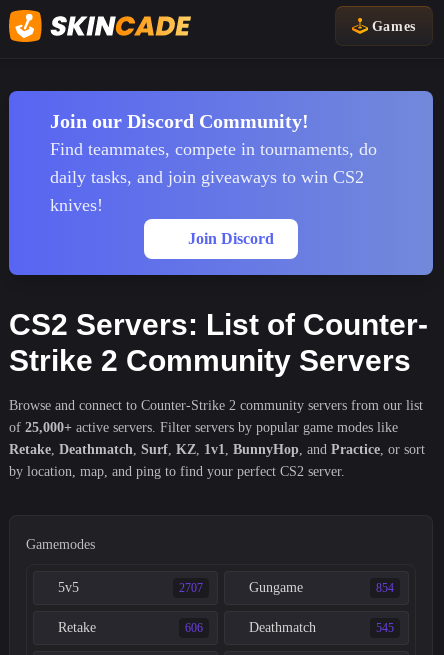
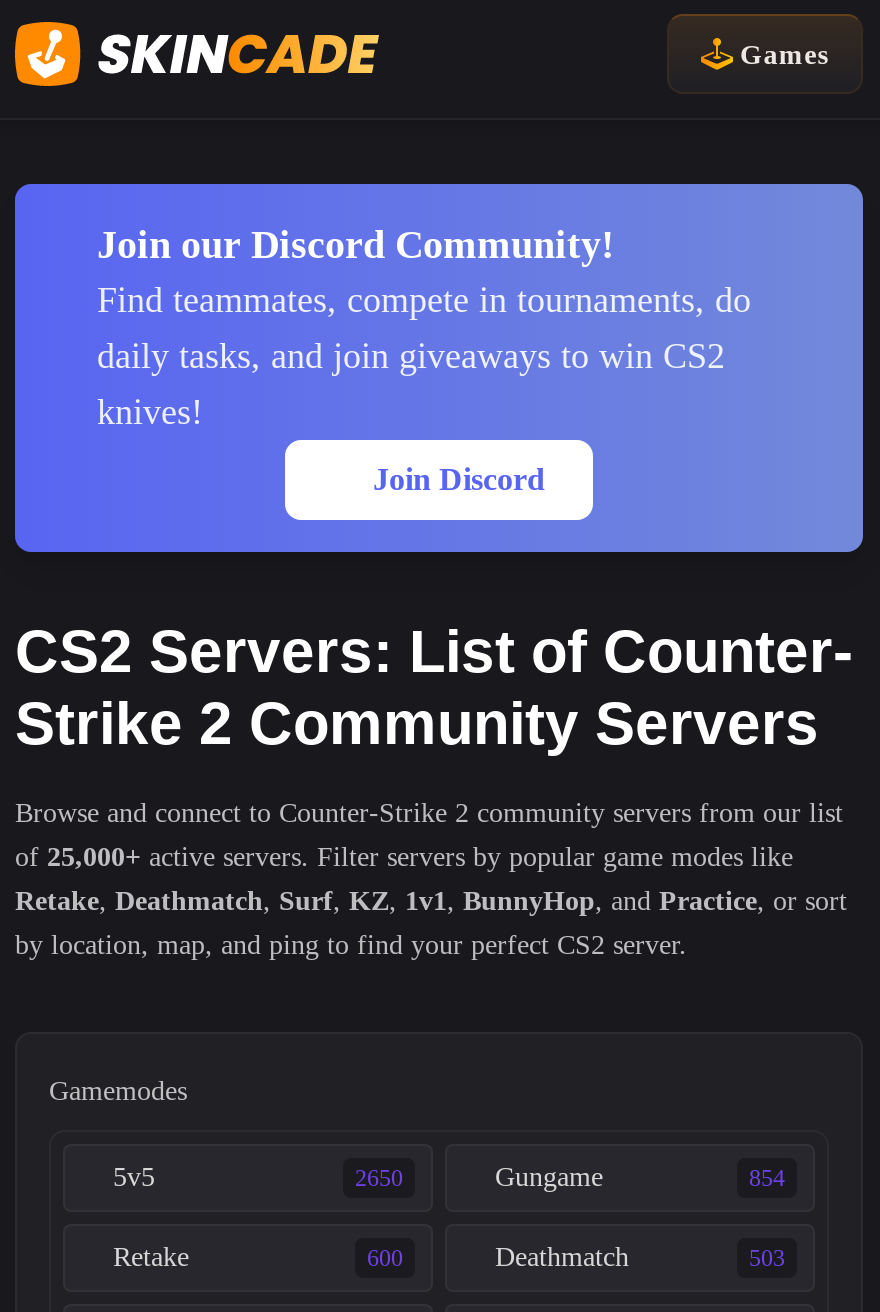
- 2707
+ 2650

- 606
+ 600

- 545
+ 503
